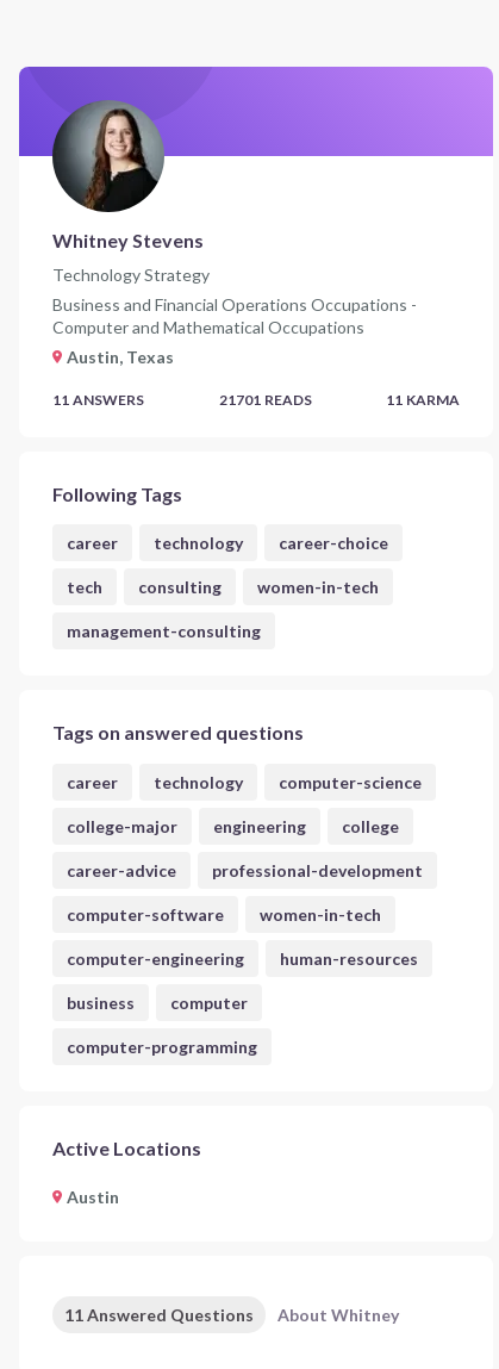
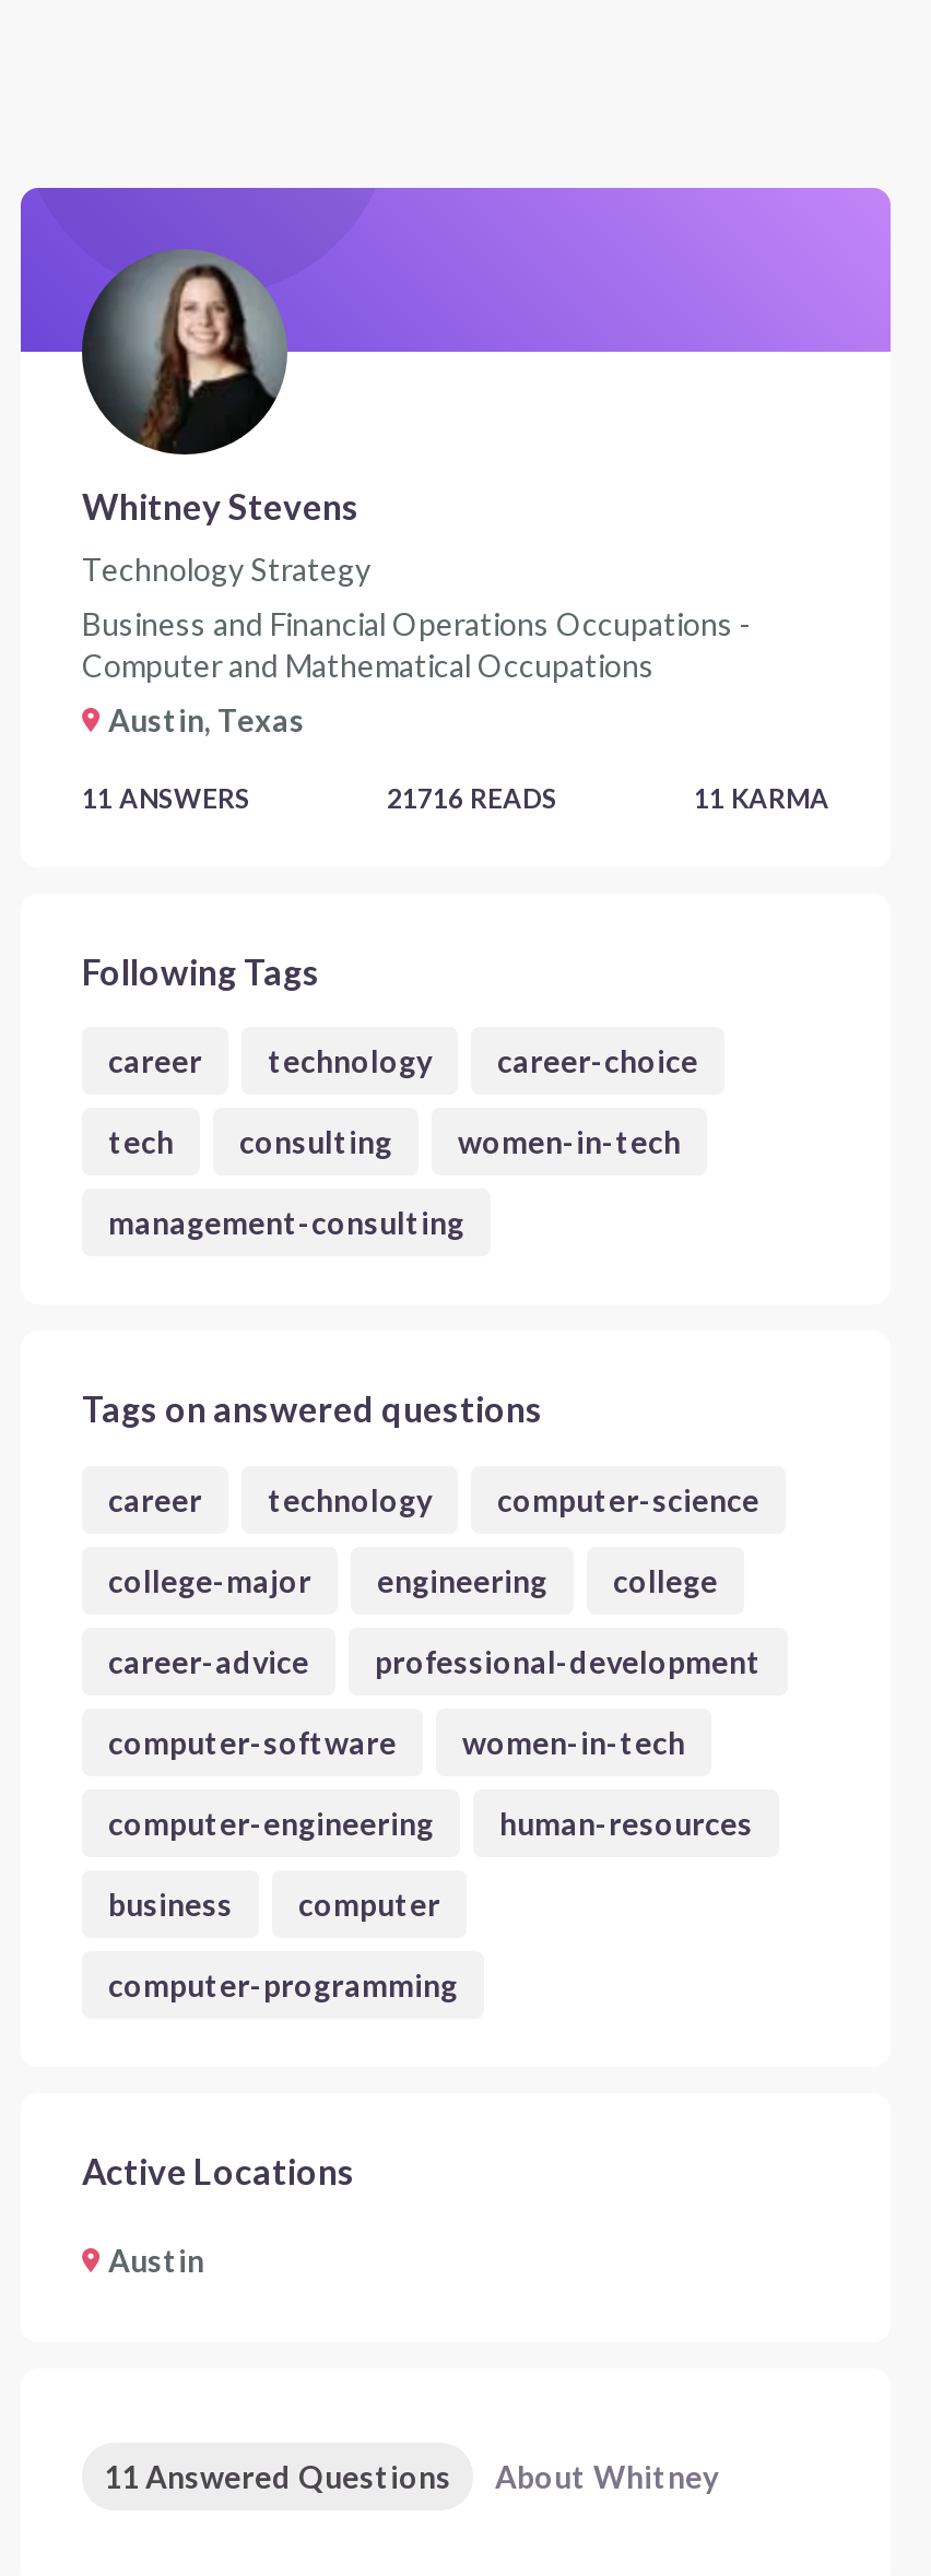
- 21701 READS
+ 21716 READS
